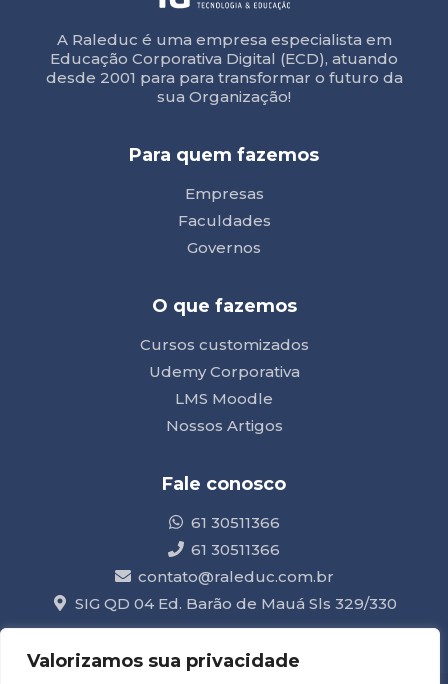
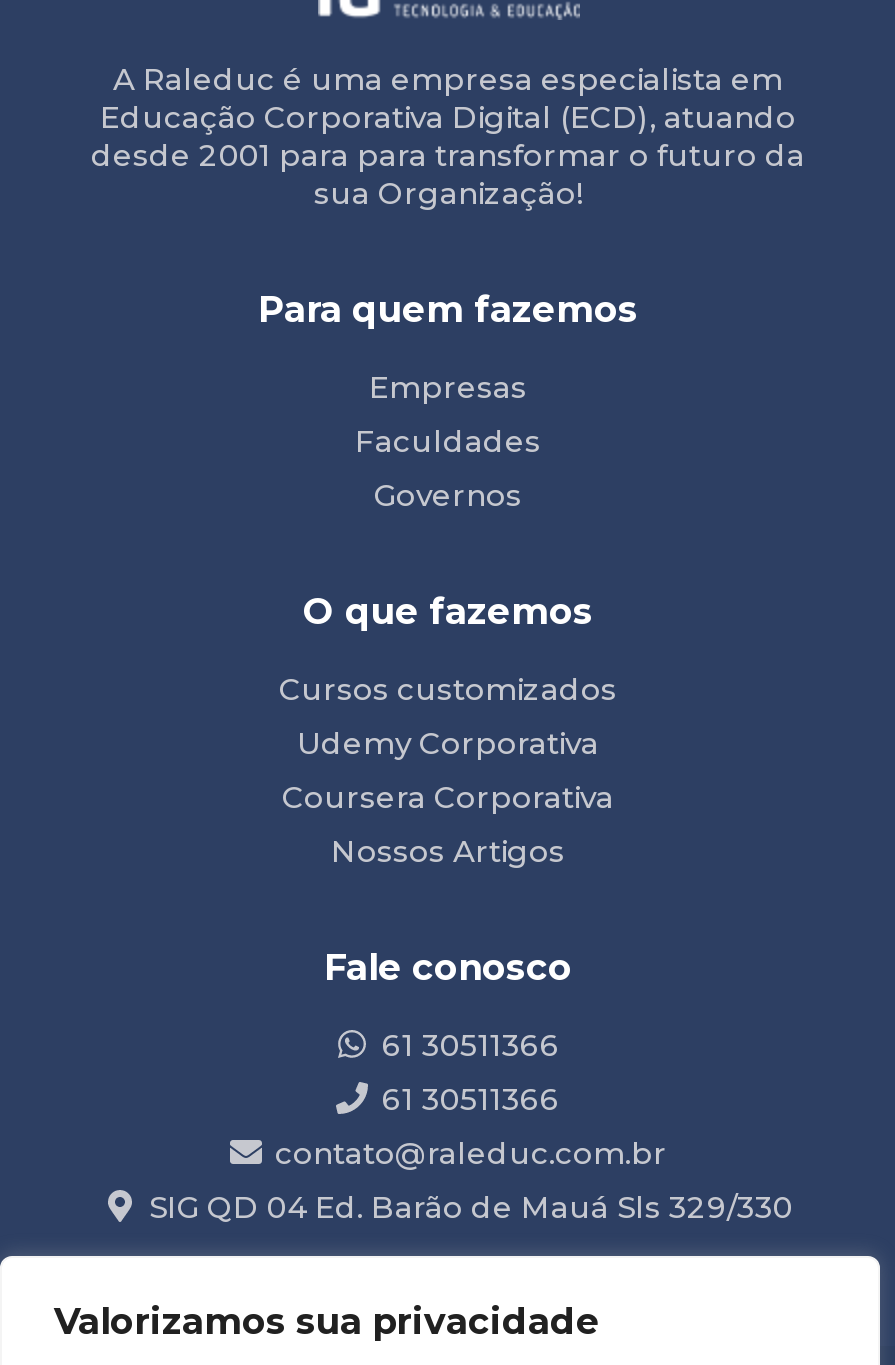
- LMS Moodle
+ Coursera Corporativa
